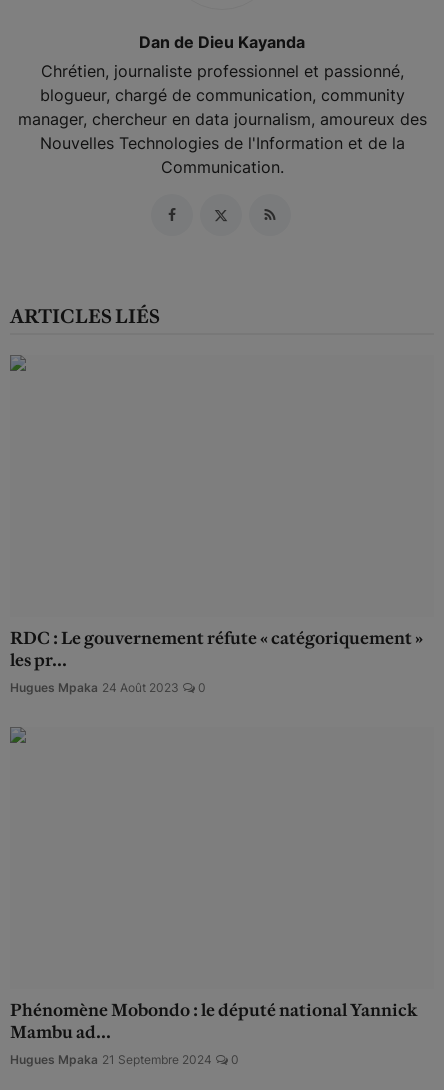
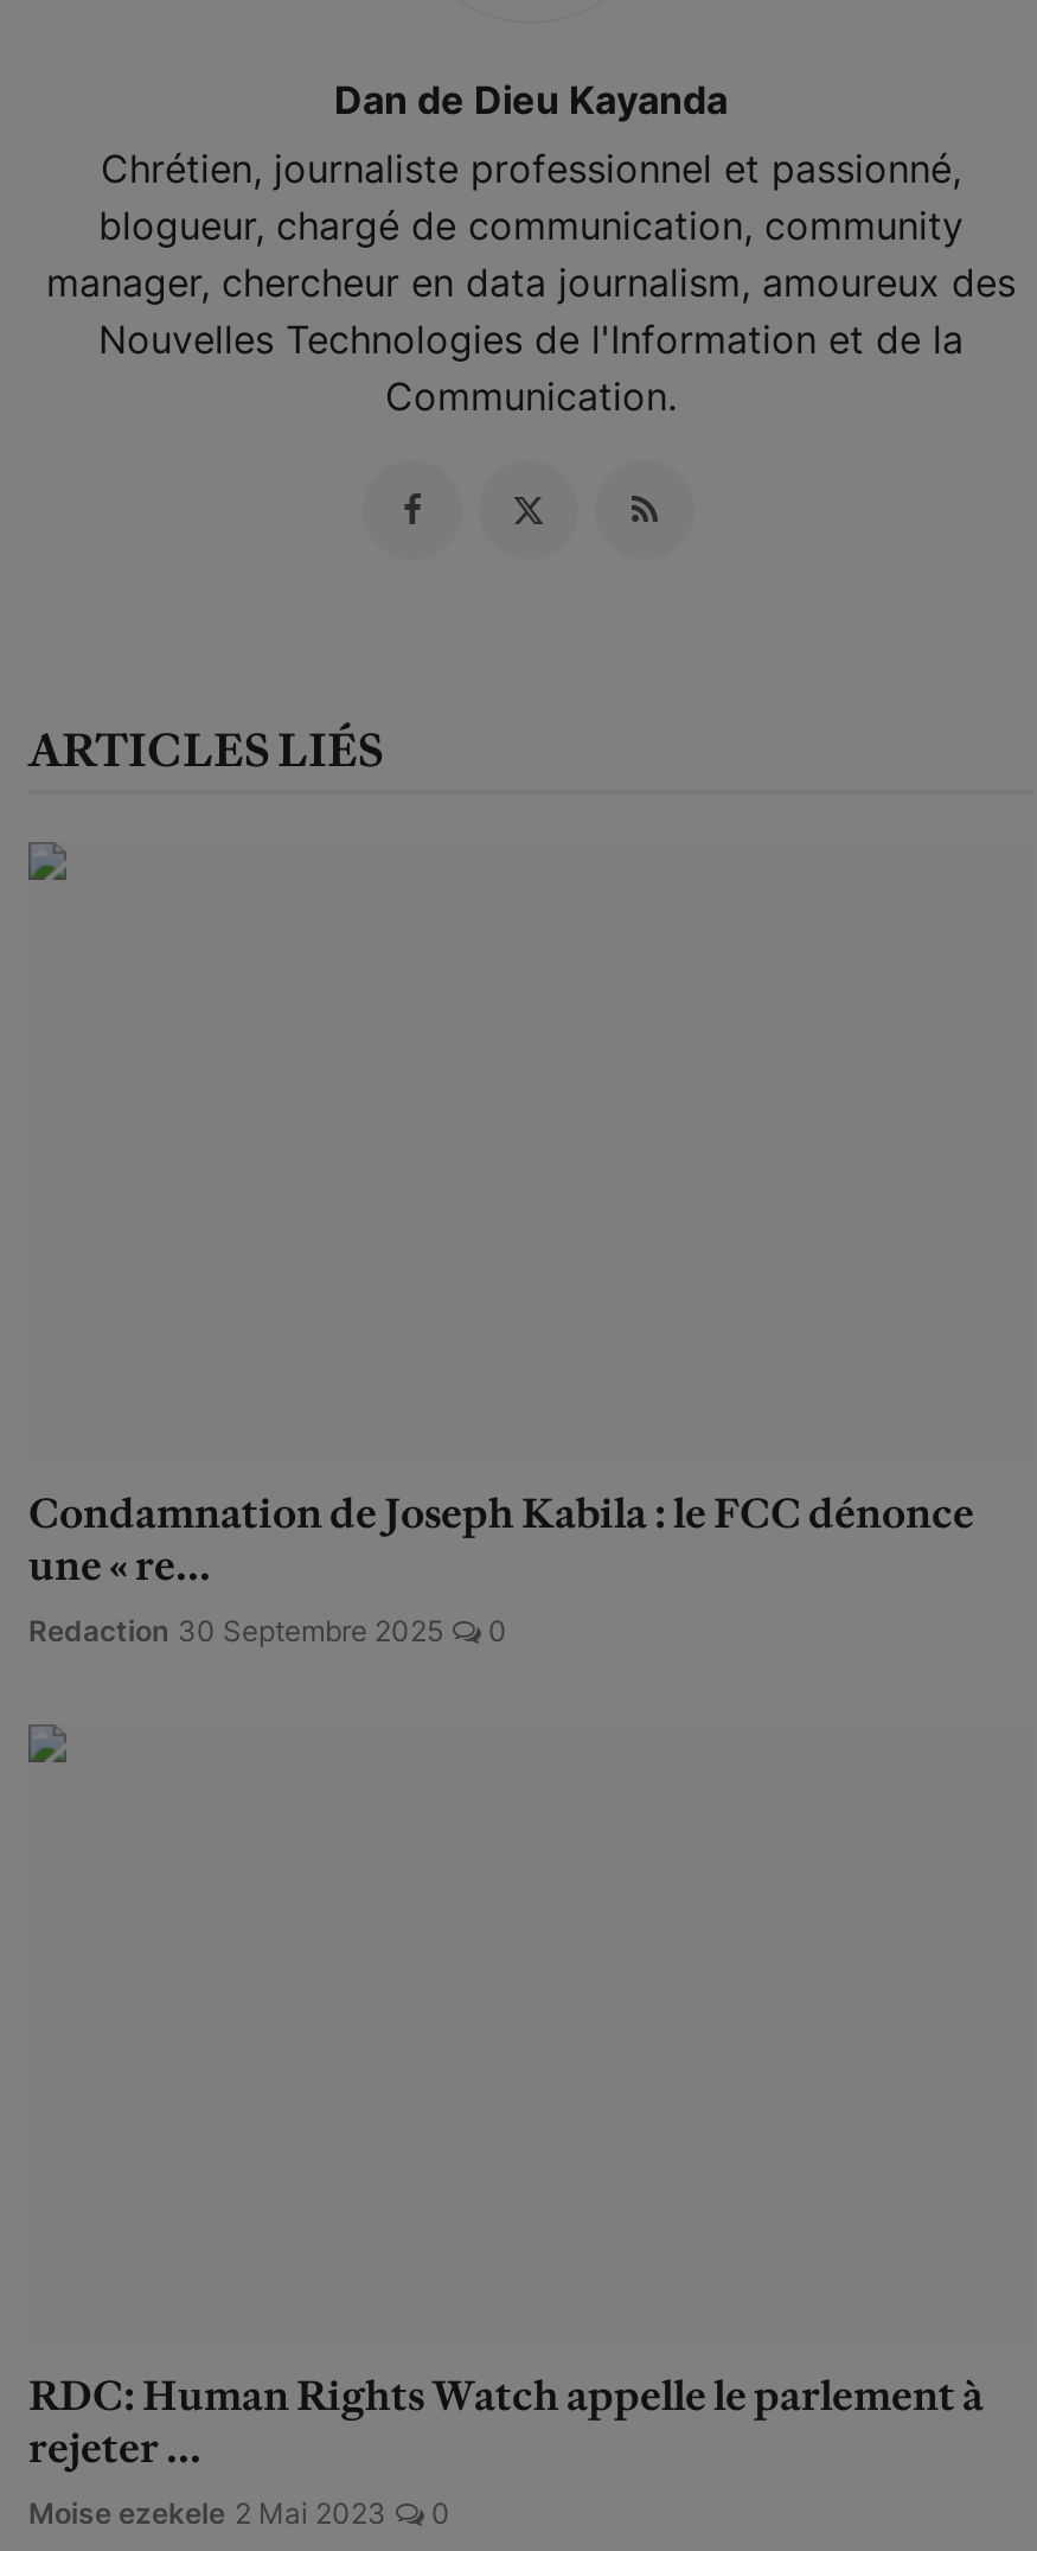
- RDC : Le gouvernement réfute « catégoriquement »
- les pr...
- Hugues Mpaka 24 Août 2023
+ Condamnation de Joseph Kabila : le FCC dénonce
+ une « re...
+ Redaction 30 Septembre 2025

- Phénomène Mobondo : le député national Yannick
- Mambu ad...
- Hugues Mpaka 21 Septembre 2024
+ RDC: Human Rights Watch appelle le parlement à
+ rejeter ...
+ Moise ezekele 2 Mai 2023
